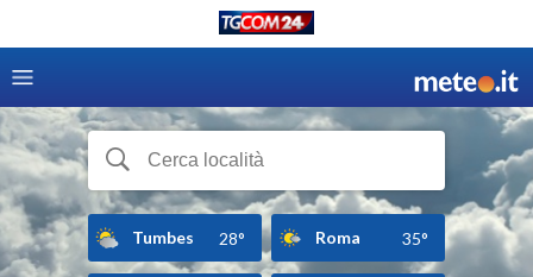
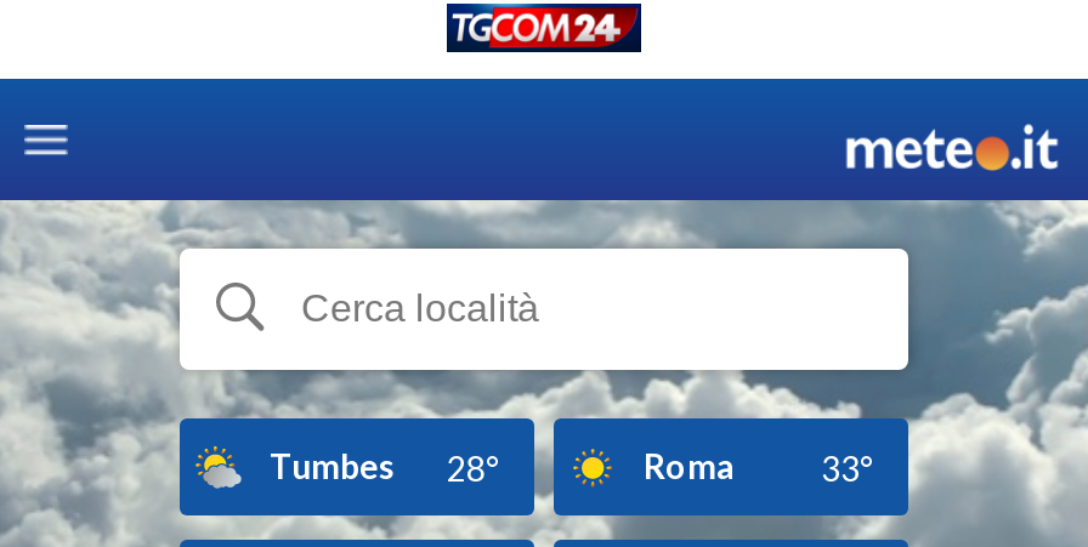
- 35°
+ 33°
